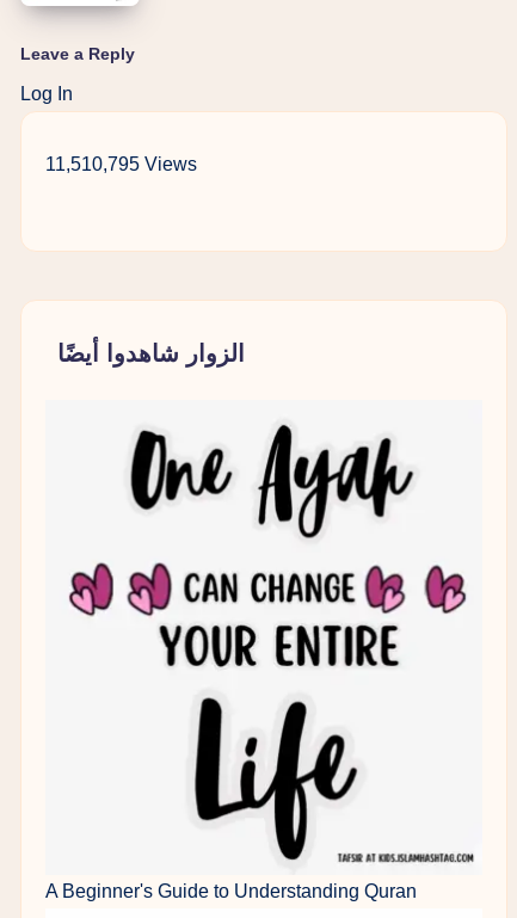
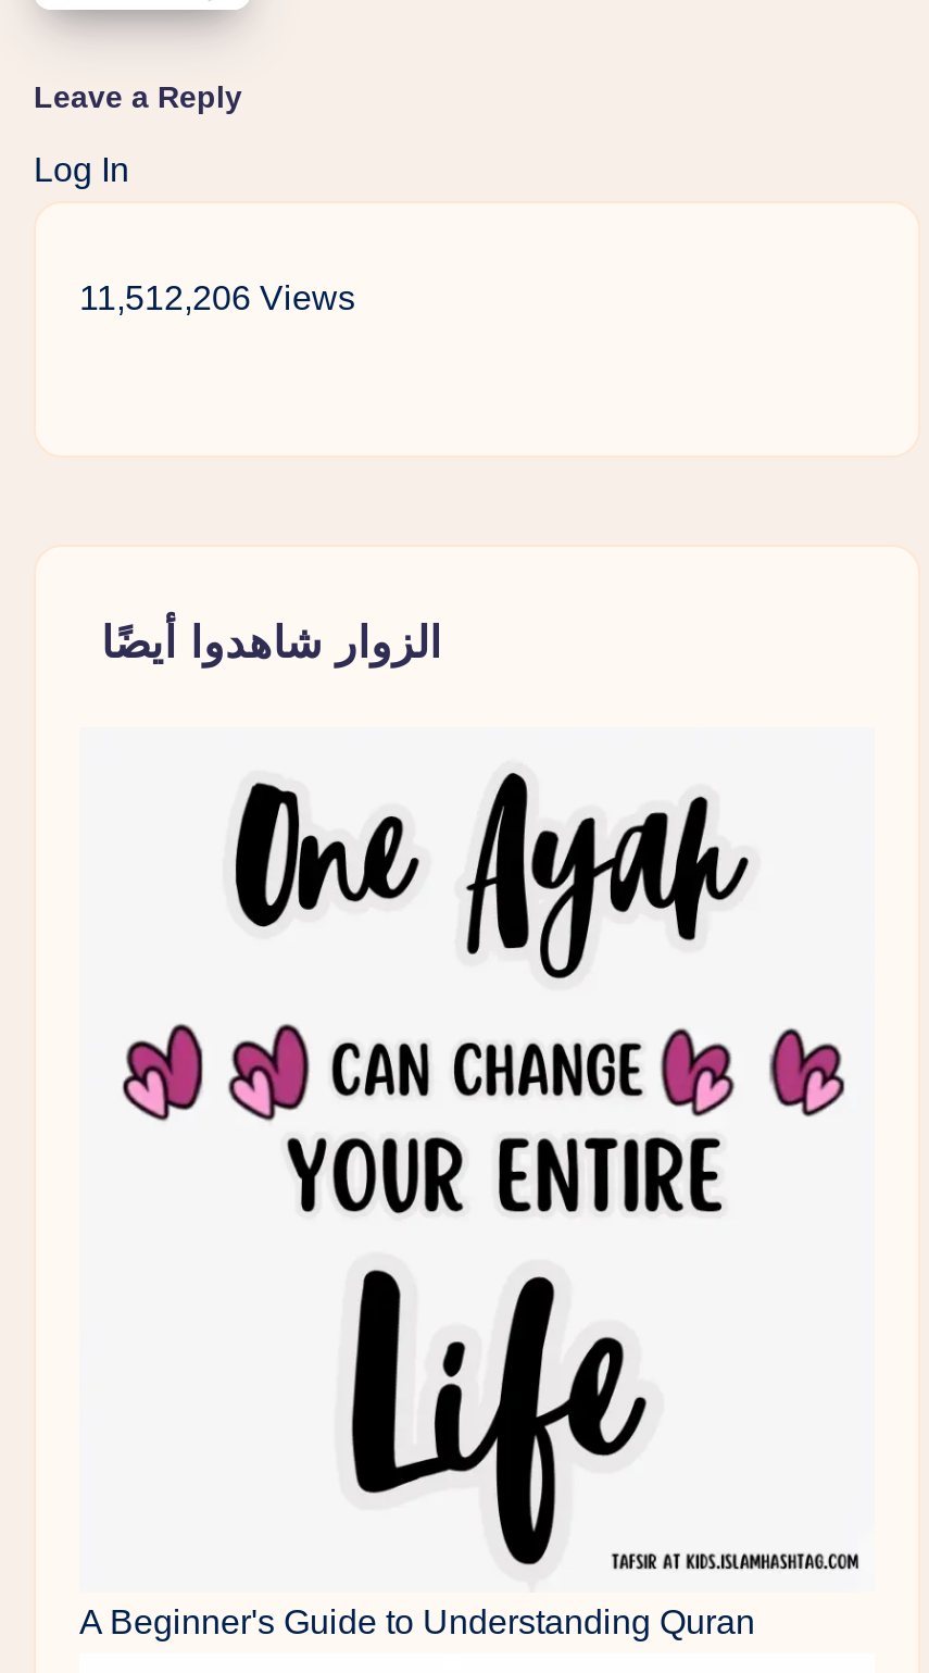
- 11,510,795 Views
+ 11,512,206 Views
